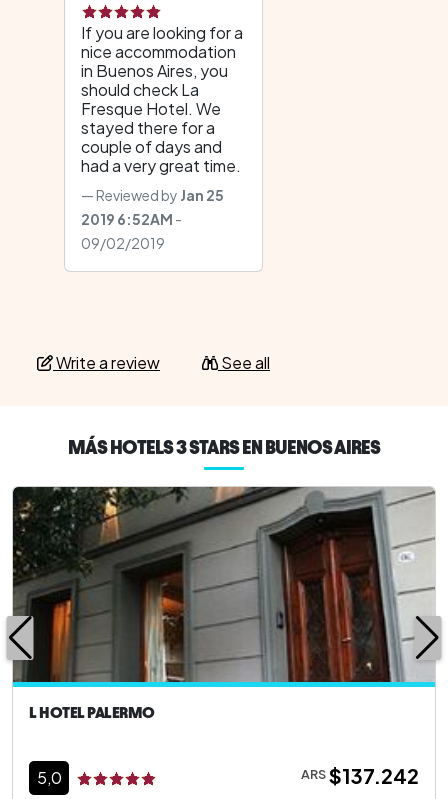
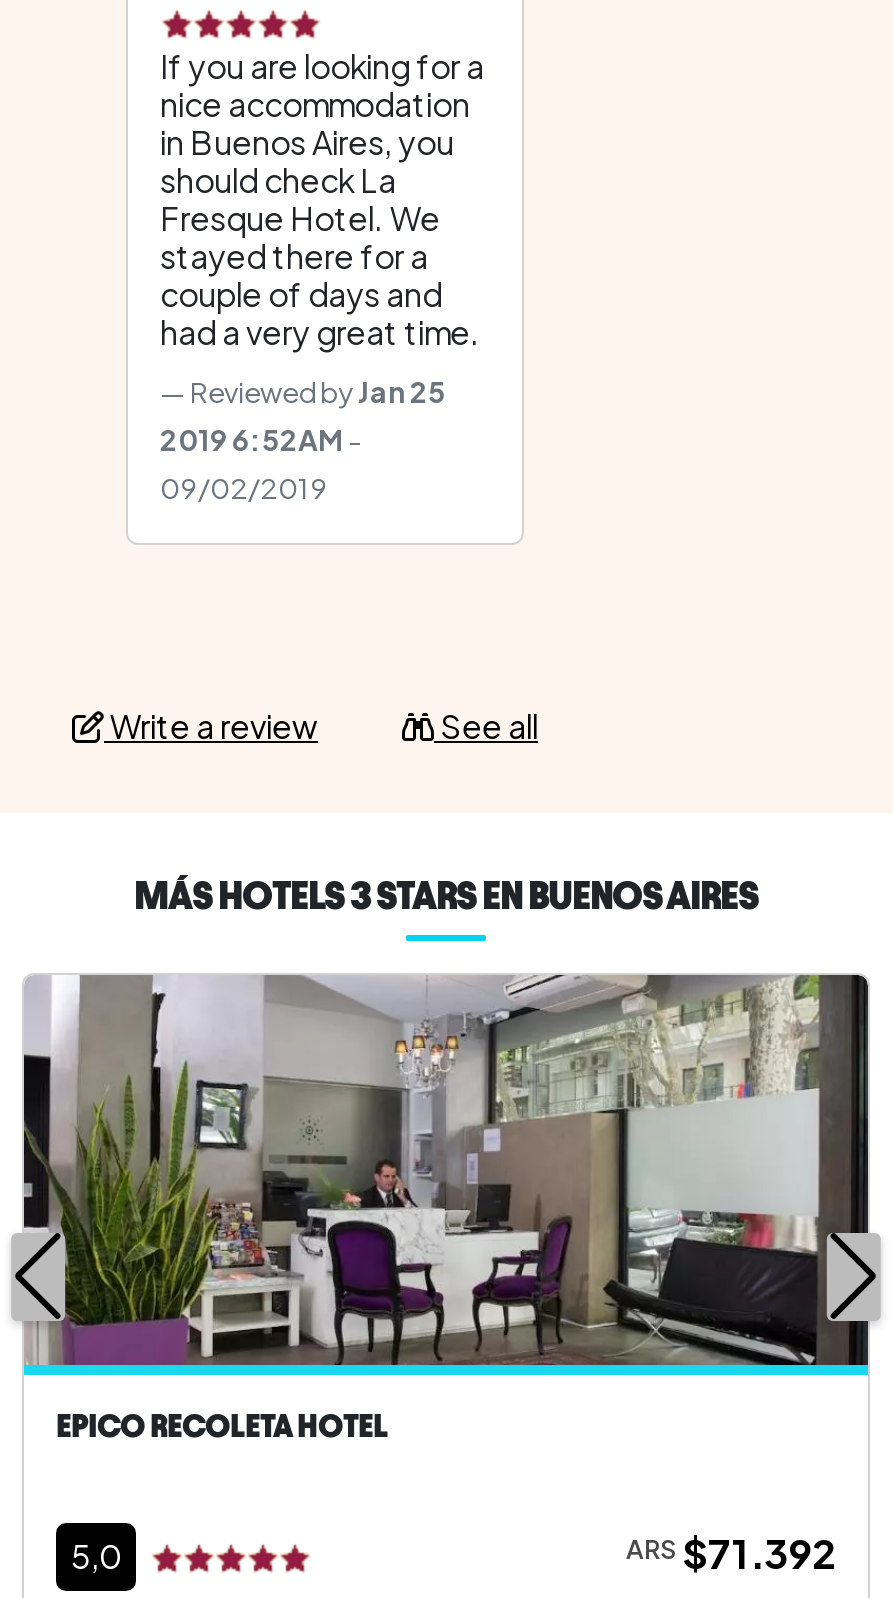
- [image]
- L HOTEL PALERMO
+ [image]
+ EPICO RECOLETA HOTEL

- ARS $137.242
+ ARS $71.392
